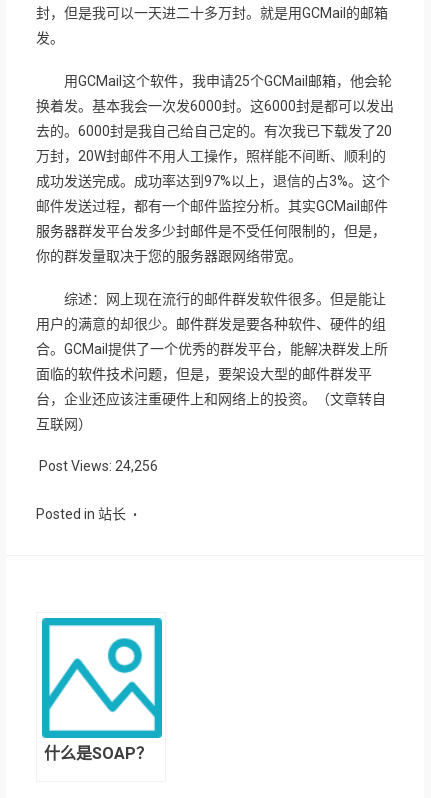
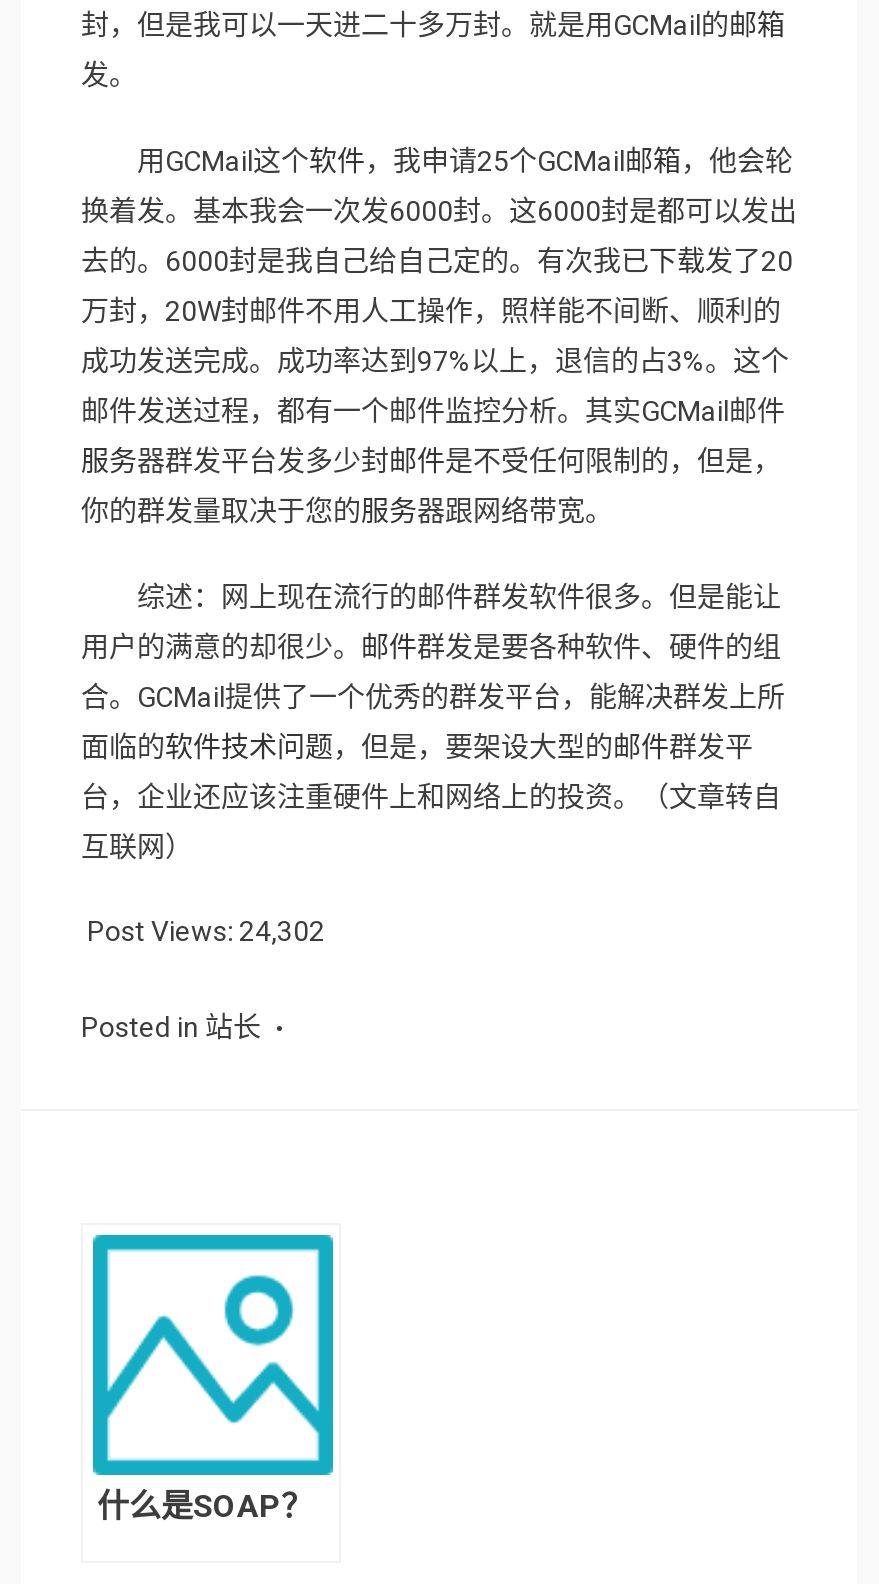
- Post Views: 24,256
+ Post Views: 24,302
